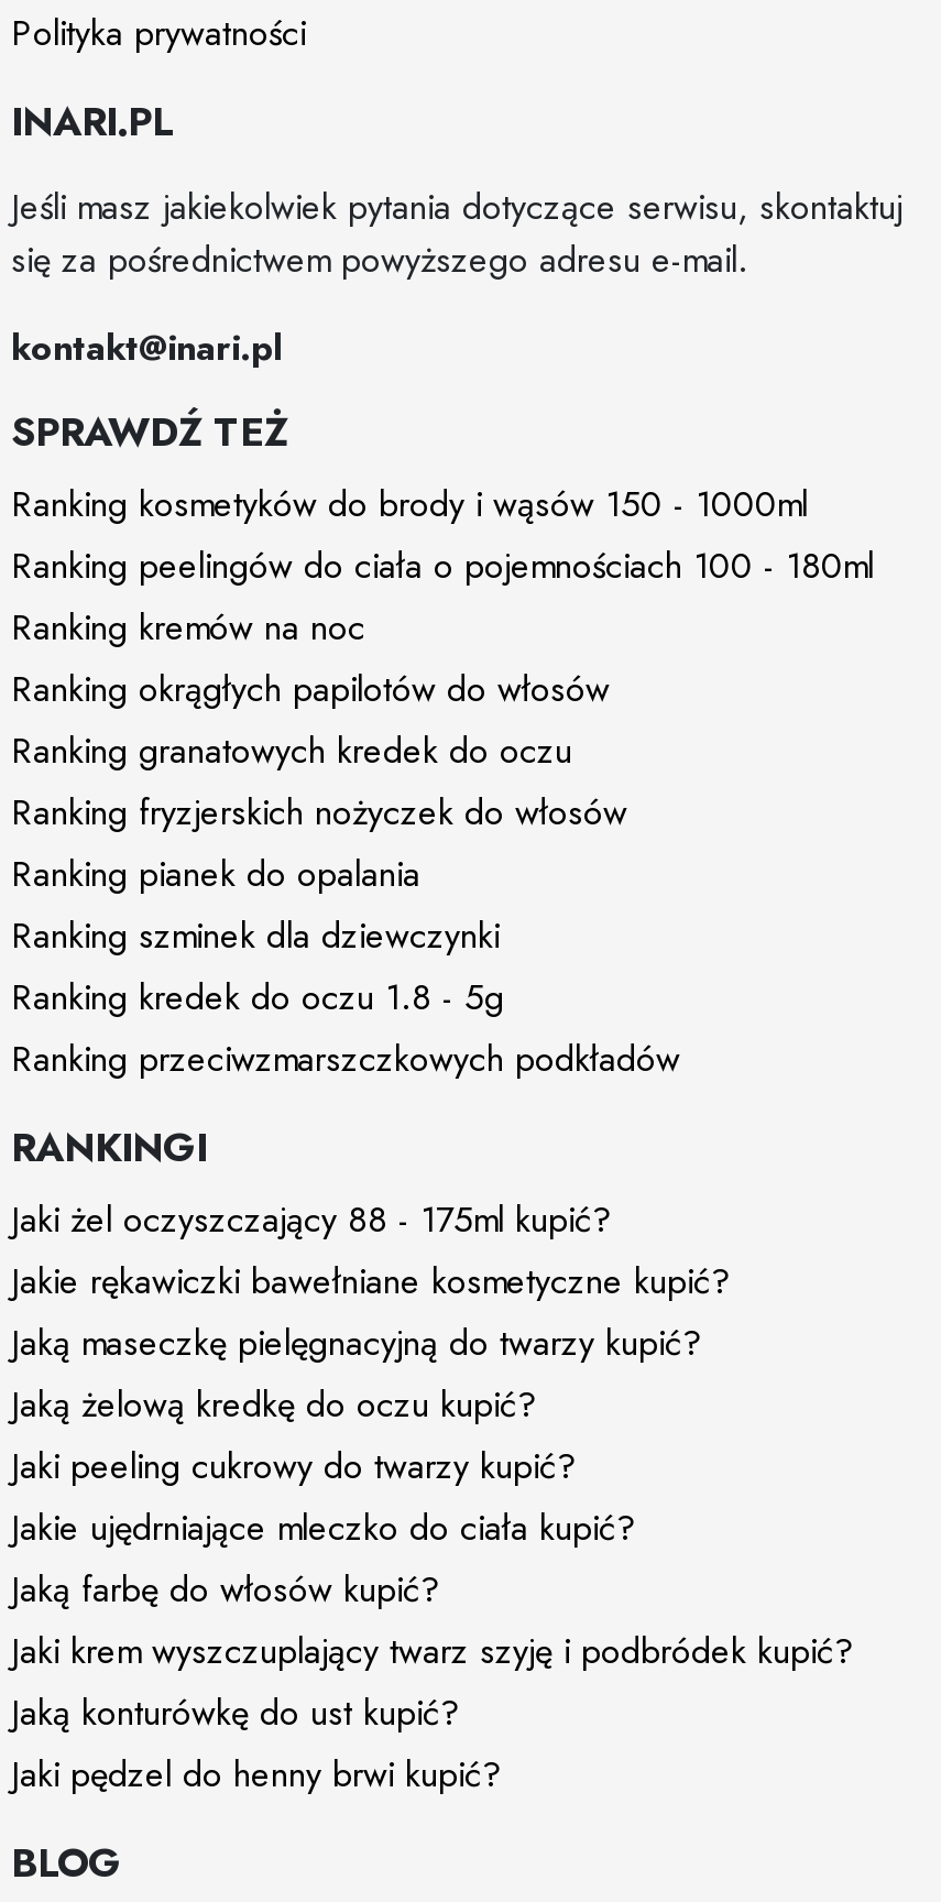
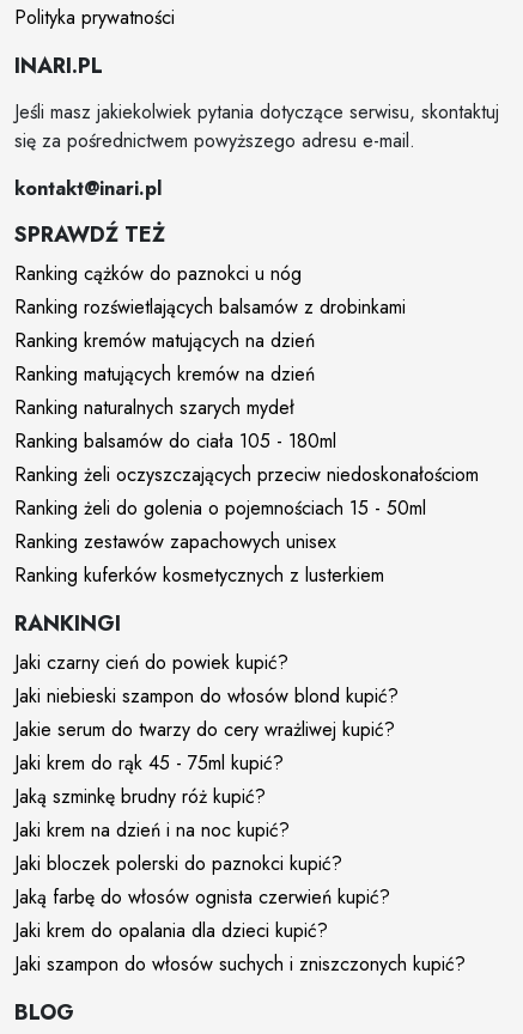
- Ranking kosmetyków do brody i wąsów 150 - 1000ml
- Ranking peelingów do ciała o pojemnościach 100 - 180ml
- Ranking kremów na noc
- Ranking okrągłych papilotów do włosów
- Ranking granatowych kredek do oczu
- Ranking fryzjerskich nożyczek do włosów
- Ranking pianek do opalania
- Ranking szminek dla dziewczynki
- Ranking kredek do oczu 1.8 - 5g
- Ranking przeciwzmarszczkowych podkładów
+ Ranking cążków do paznokci u nóg
+ Ranking rozświetlających balsamów z drobinkami
+ Ranking kremów matujących na dzień
+ Ranking matujących kremów na dzień
+ Ranking naturalnych szarych mydeł
+ Ranking balsamów do ciała 105 - 180ml
+ Ranking żeli oczyszczających przeciw niedoskonałościom
+ Ranking żeli do golenia o pojemnościach 15 - 50ml
+ Ranking zestawów zapachowych unisex
+ Ranking kuferków kosmetycznych z lusterkiem

- Jaki żel oczyszczający 88 - 175ml kupić?
- Jakie rękawiczki bawełniane kosmetyczne kupić?
- Jaką maseczkę pielęgnacyjną do twarzy kupić?
- Jaką żelową kredkę do oczu kupić?
- Jaki peeling cukrowy do twarzy kupić?
- Jakie ujędrniające mleczko do ciała kupić?
- Jaką farbę do włosów kupić?
- Jaki krem wyszczuplający twarz szyję i podbródek kupić?
- Jaką konturówkę do ust kupić?
- Jaki pędzel do henny brwi kupić?
+ Jaki czarny cień do powiek kupić?
+ Jaki niebieski szampon do włosów blond kupić?
+ Jakie serum do twarzy do cery wrażliwej kupić?
+ Jaki krem do rąk 45 - 75ml kupić?
+ Jaką szminkę brudny róż kupić?
+ Jaki krem na dzień i na noc kupić?
+ Jaki bloczek polerski do paznokci kupić?
+ Jaką farbę do włosów ognista czerwień kupić?
+ Jaki krem do opalania dla dzieci kupić?
+ Jaki szampon do włosów suchych i zniszczonych kupić?
